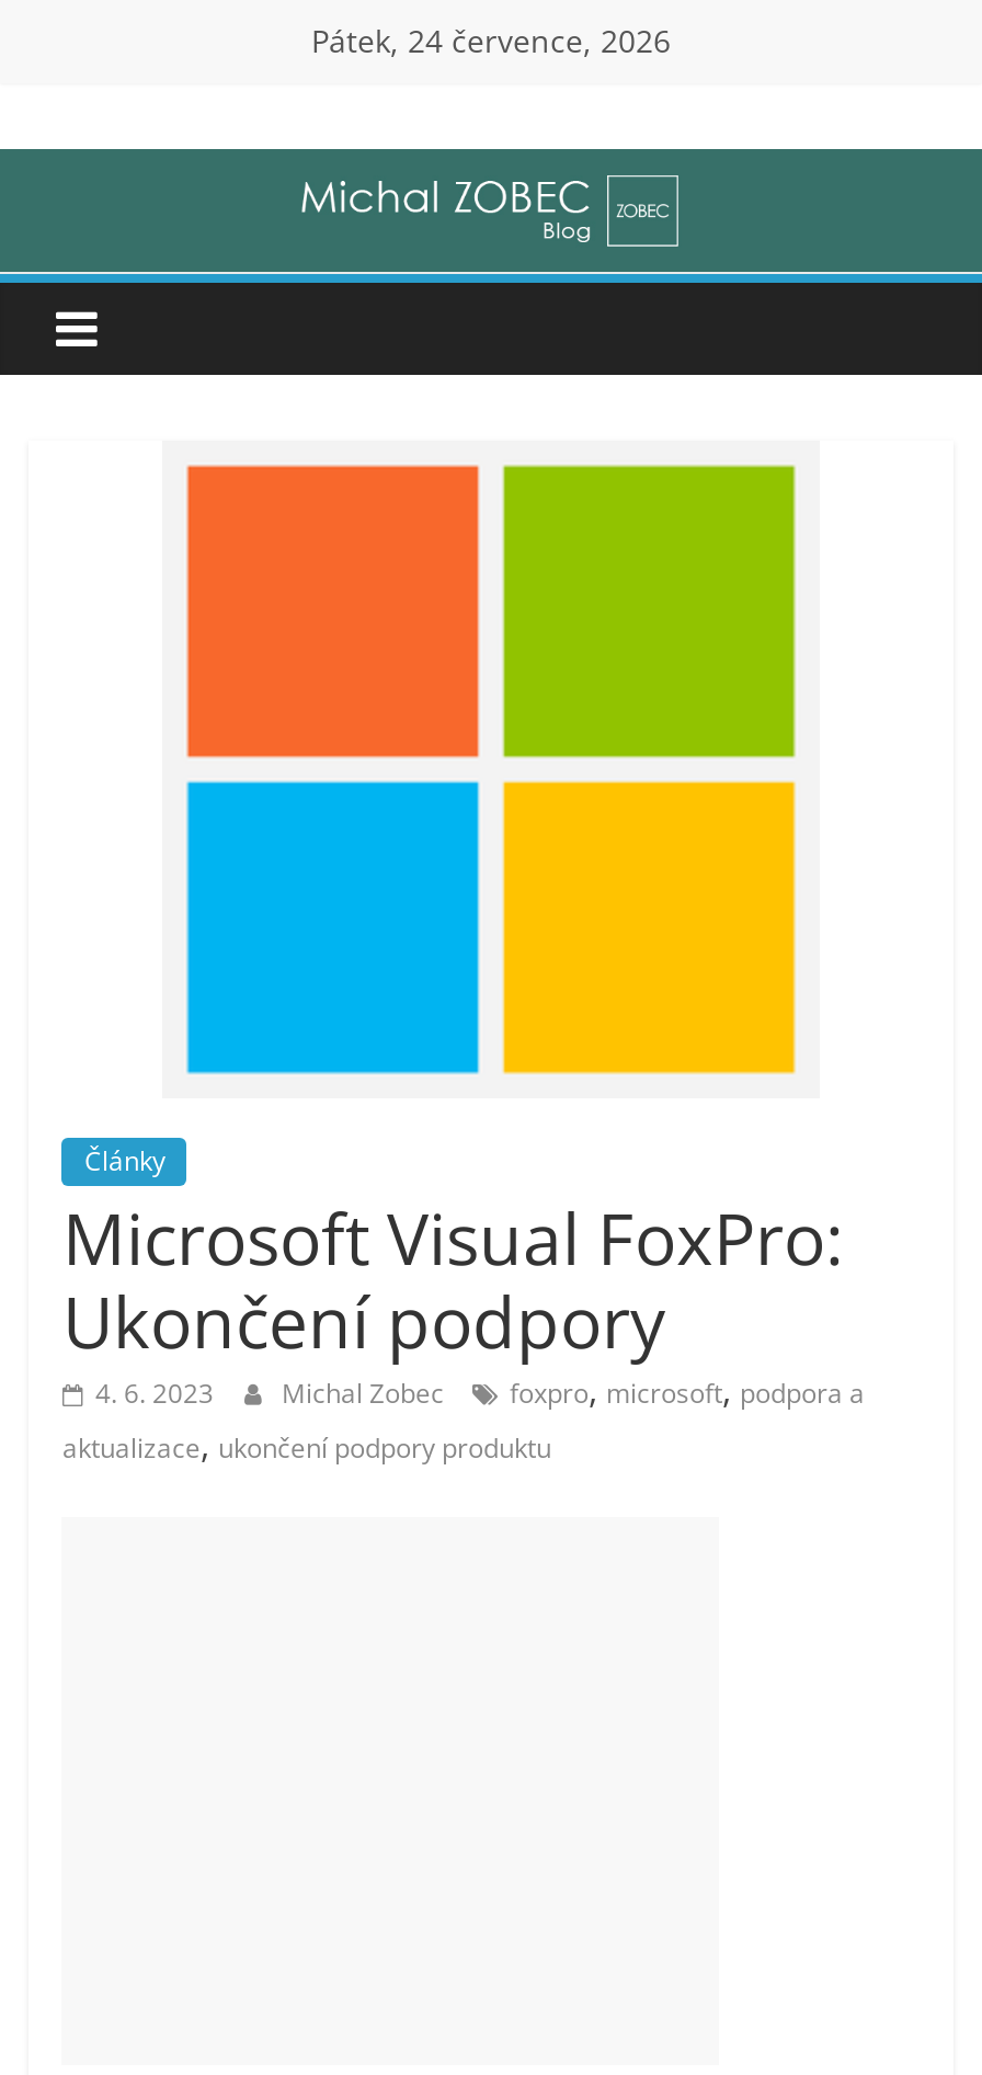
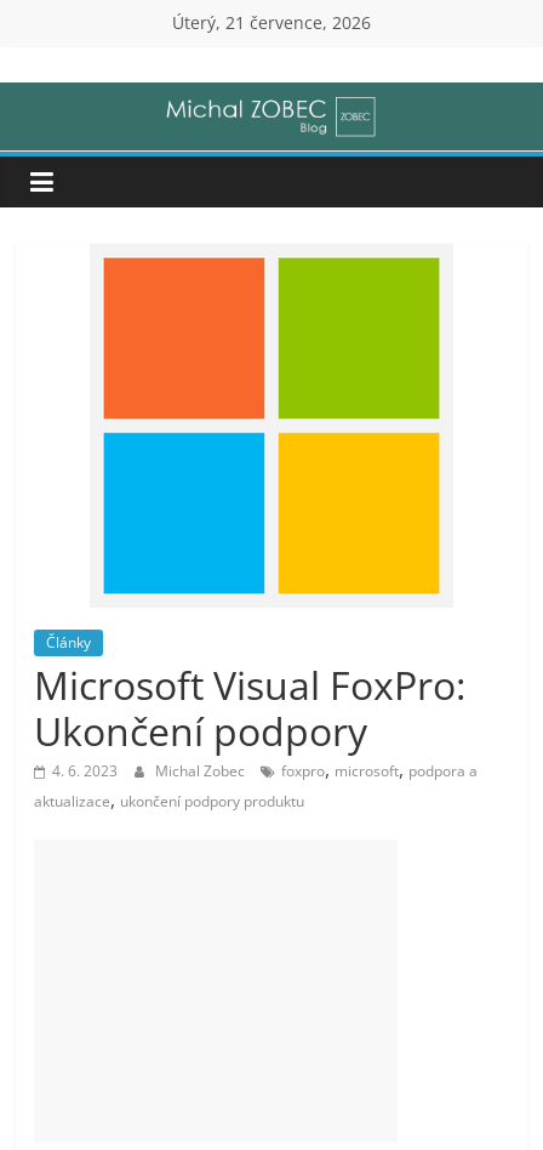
- Pátek, 24 července, 2026
+ Úterý, 21 července, 2026
